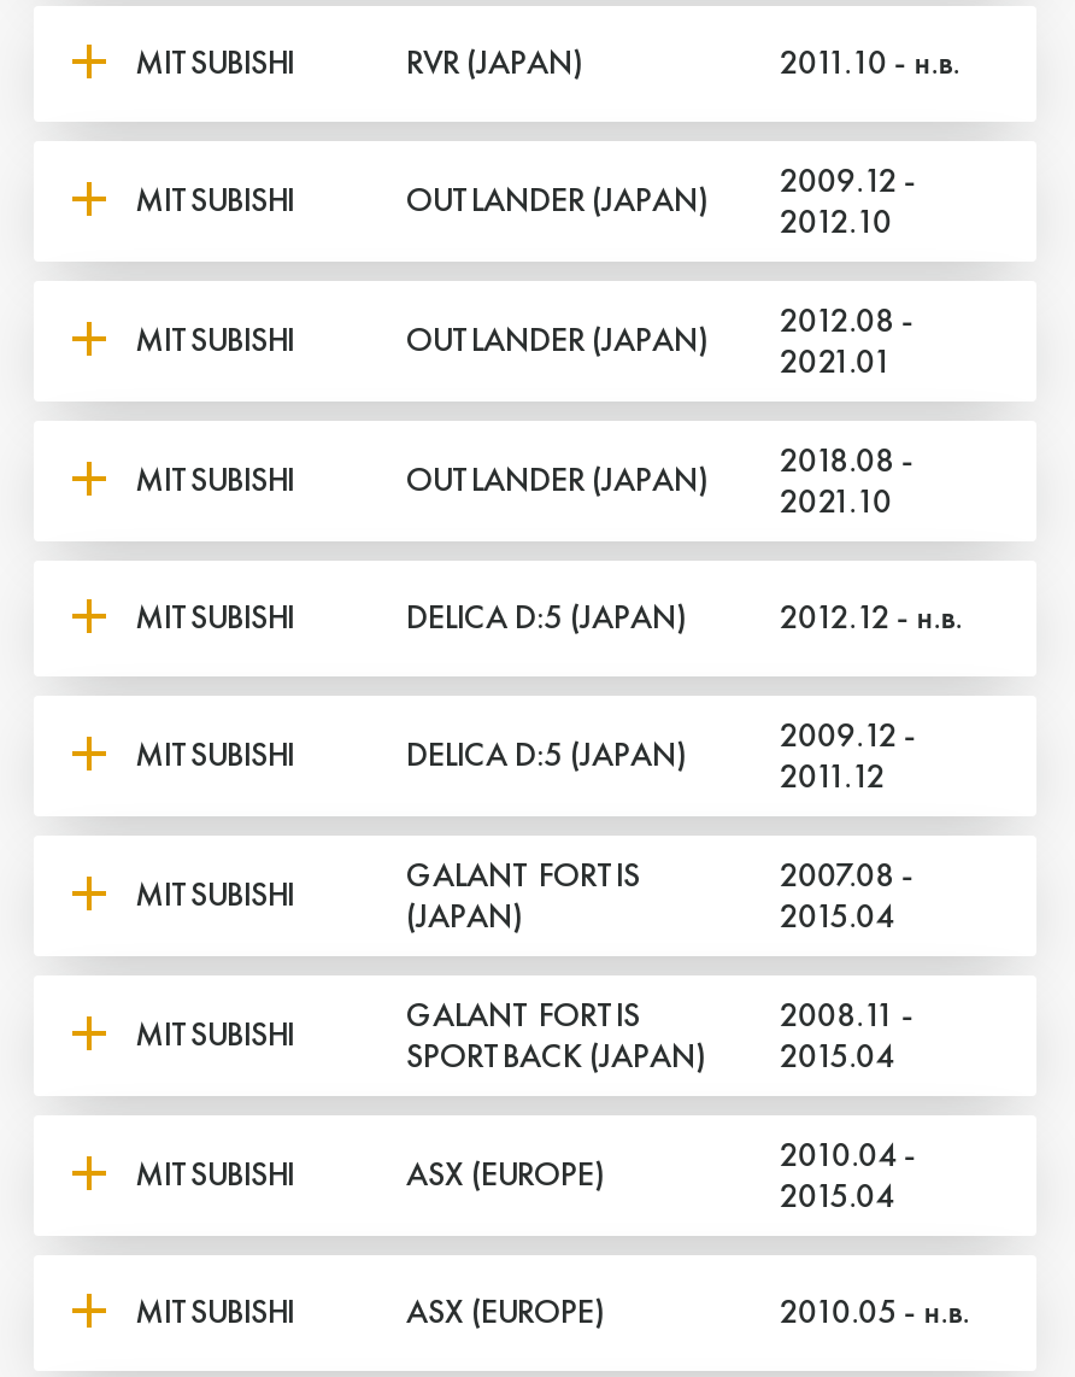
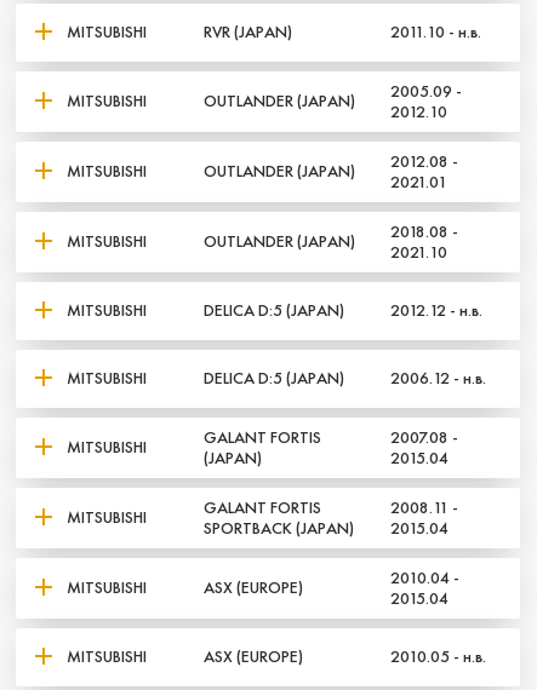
- OUTLANDER (JAPAN) 2009.12 - 2012.10
+ OUTLANDER (JAPAN) 2005.09 - 2012.10

- 2009.12 -
- 2011.12
+ 2006.12 - н.в.
